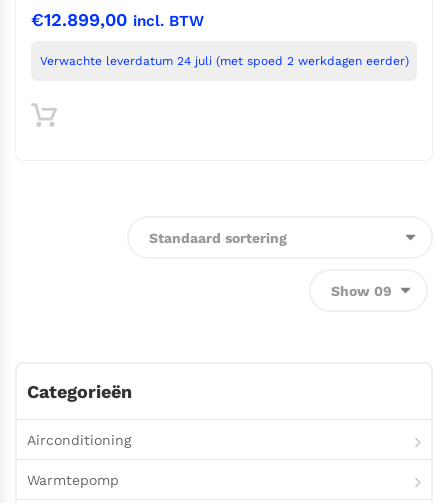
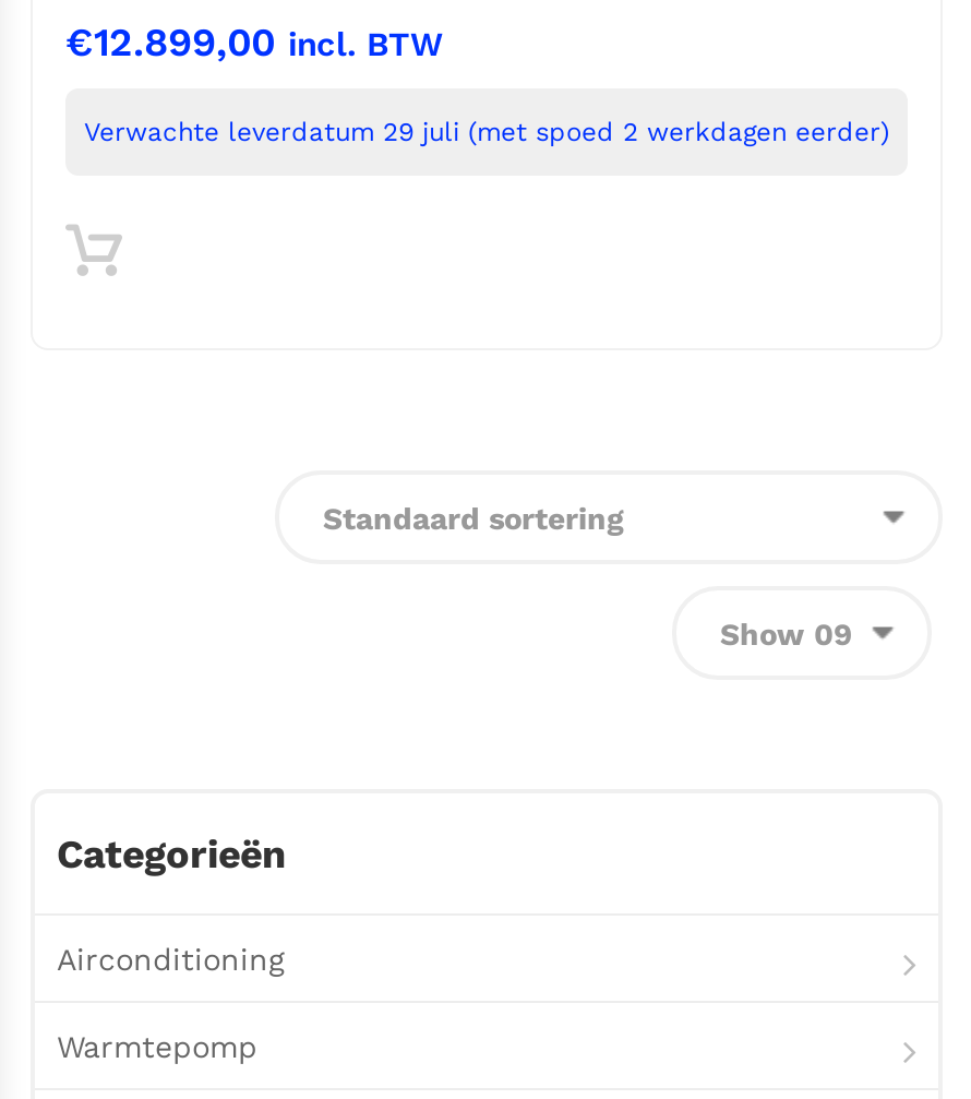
- Verwachte leverdatum 24 juli (met spoed 2 werkdagen eerder)
+ Verwachte leverdatum 29 juli (met spoed 2 werkdagen eerder)
